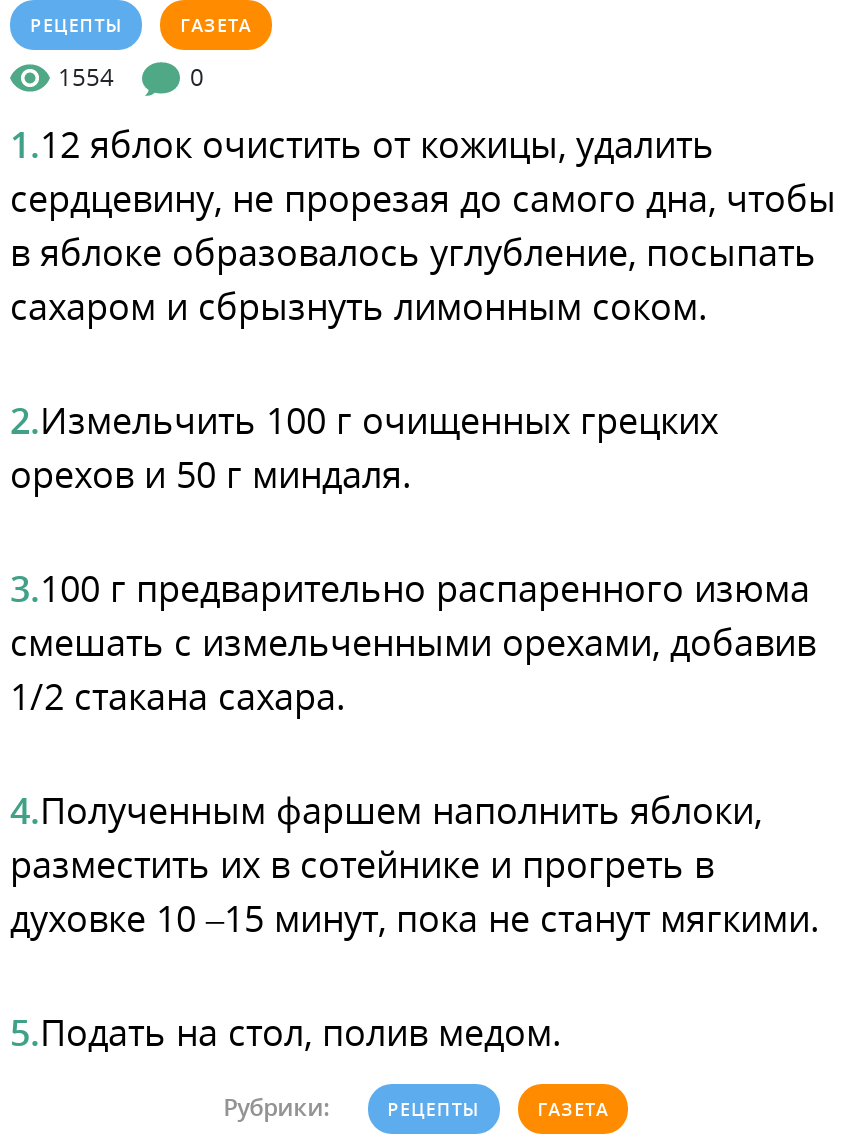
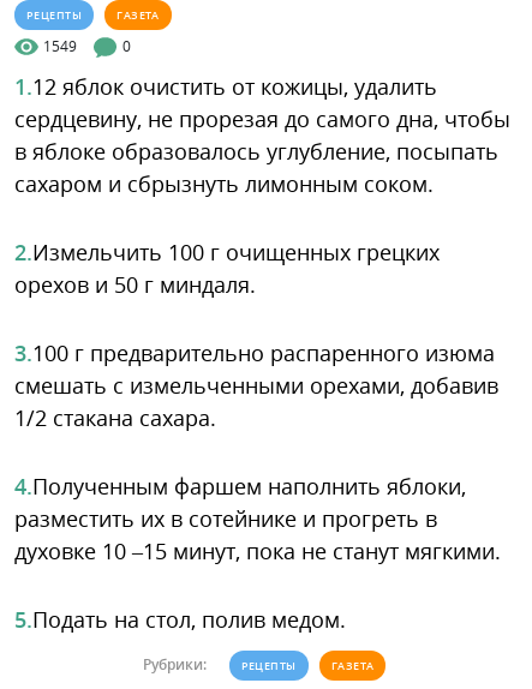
- 1554
+ 1549
